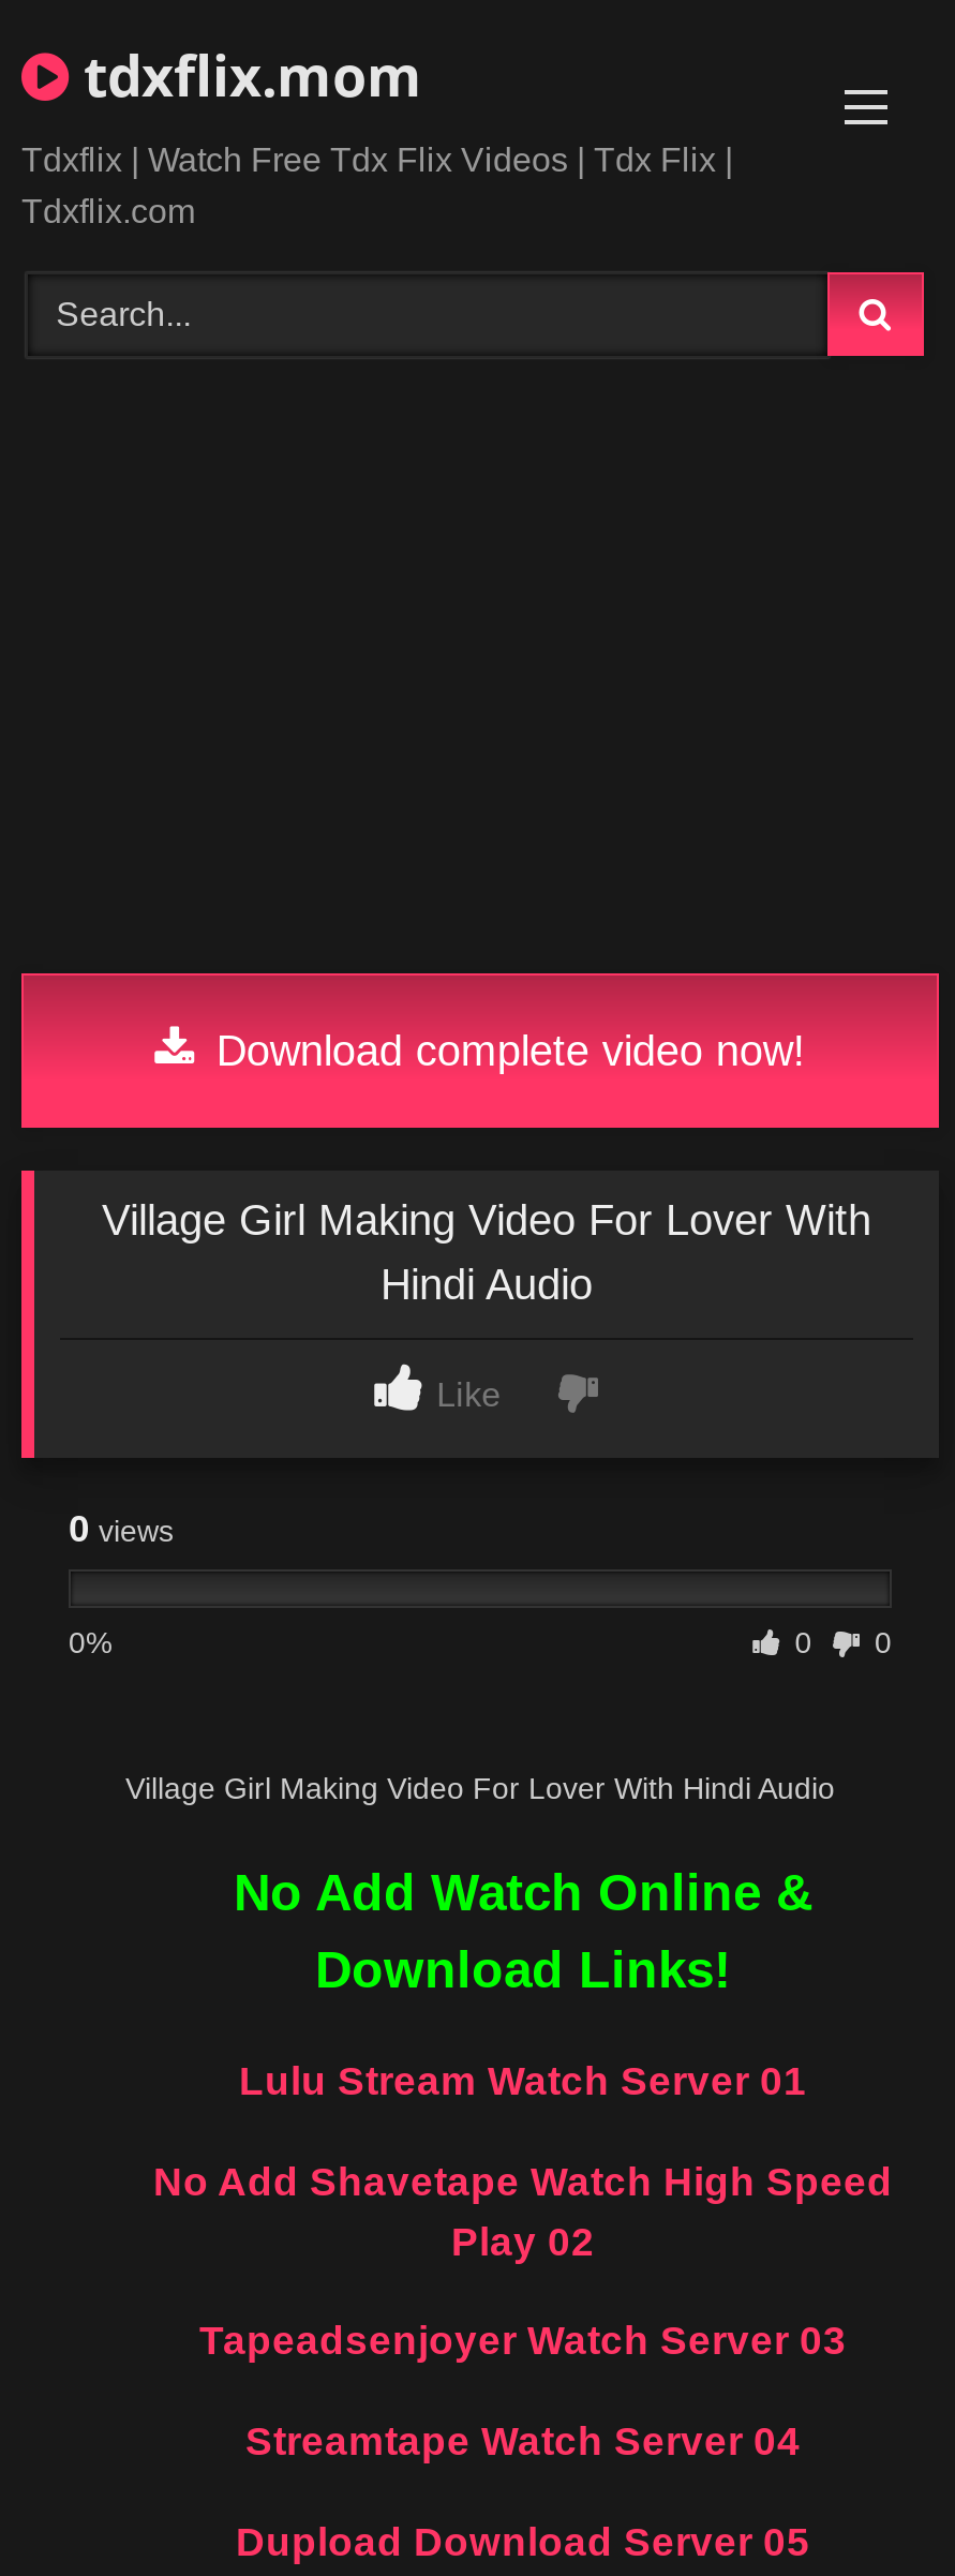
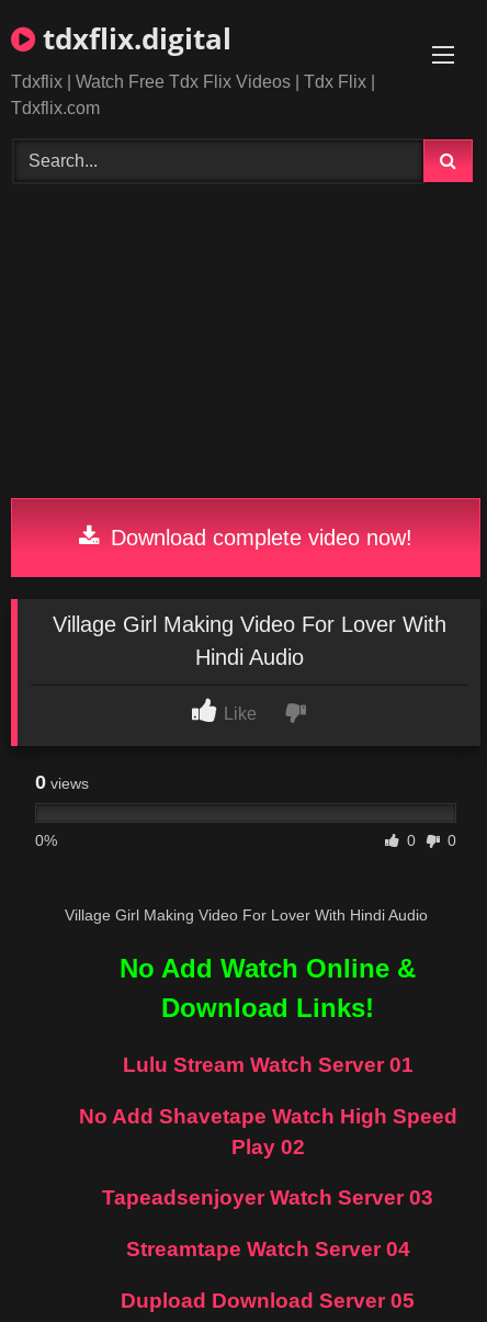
- tdxflix.mom
+ tdxflix.digital
